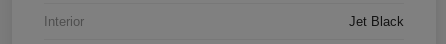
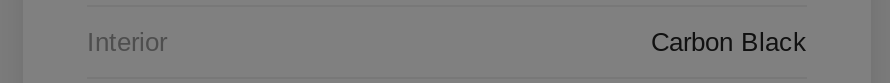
- Jet Black
+ Carbon Black
